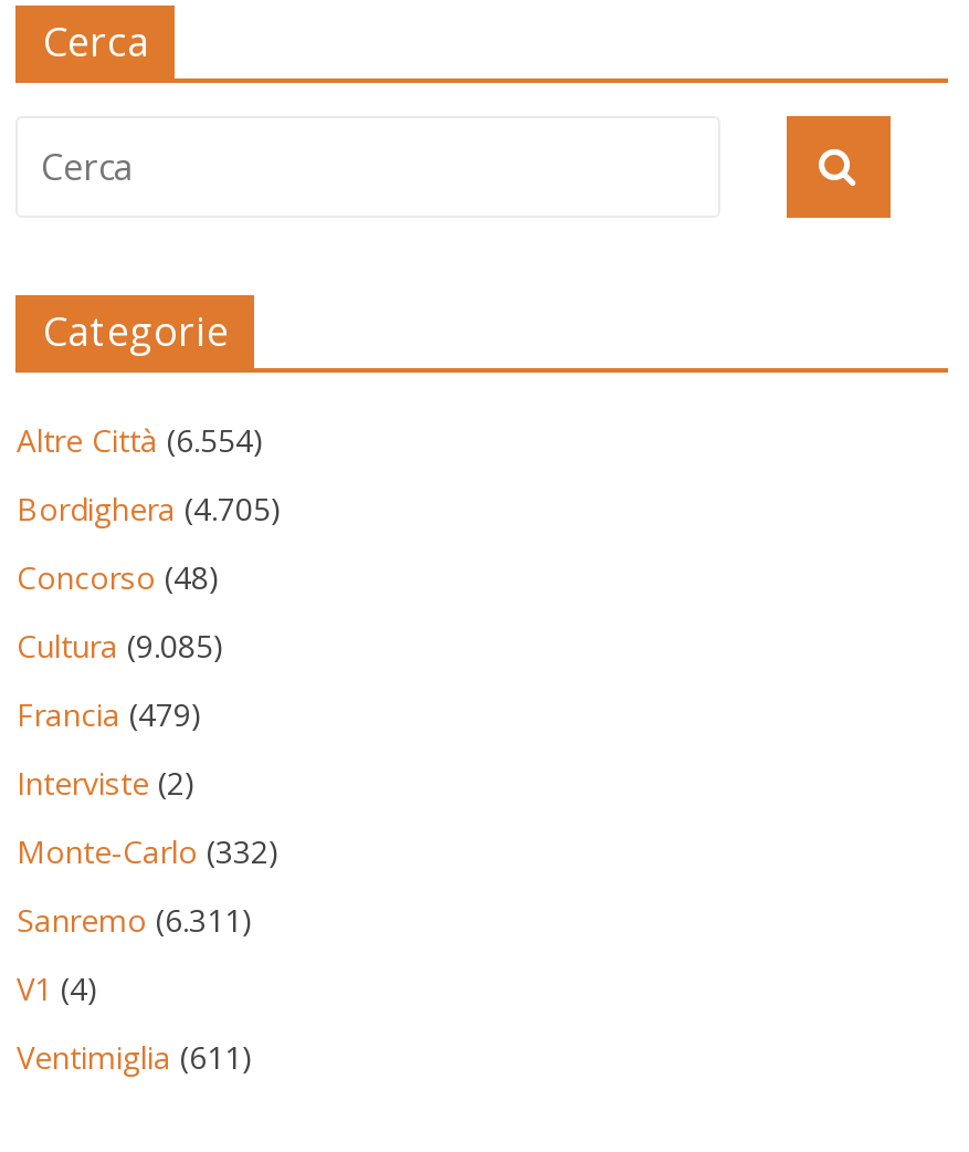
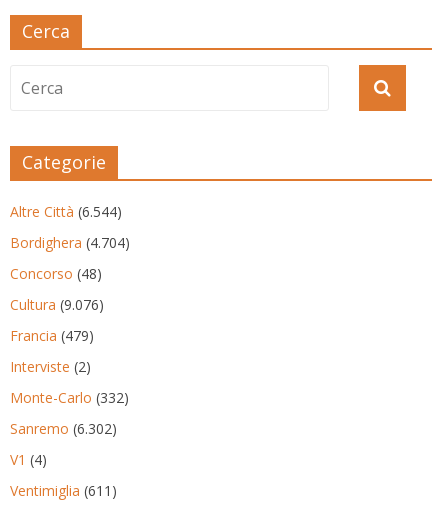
- Altre Città (6.554)
+ Altre Città (6.544)

- Bordighera (4.705)
+ Bordighera (4.704)

- Cultura (9.085)
+ Cultura (9.076)

- Sanremo (6.311)
+ Sanremo (6.302)
